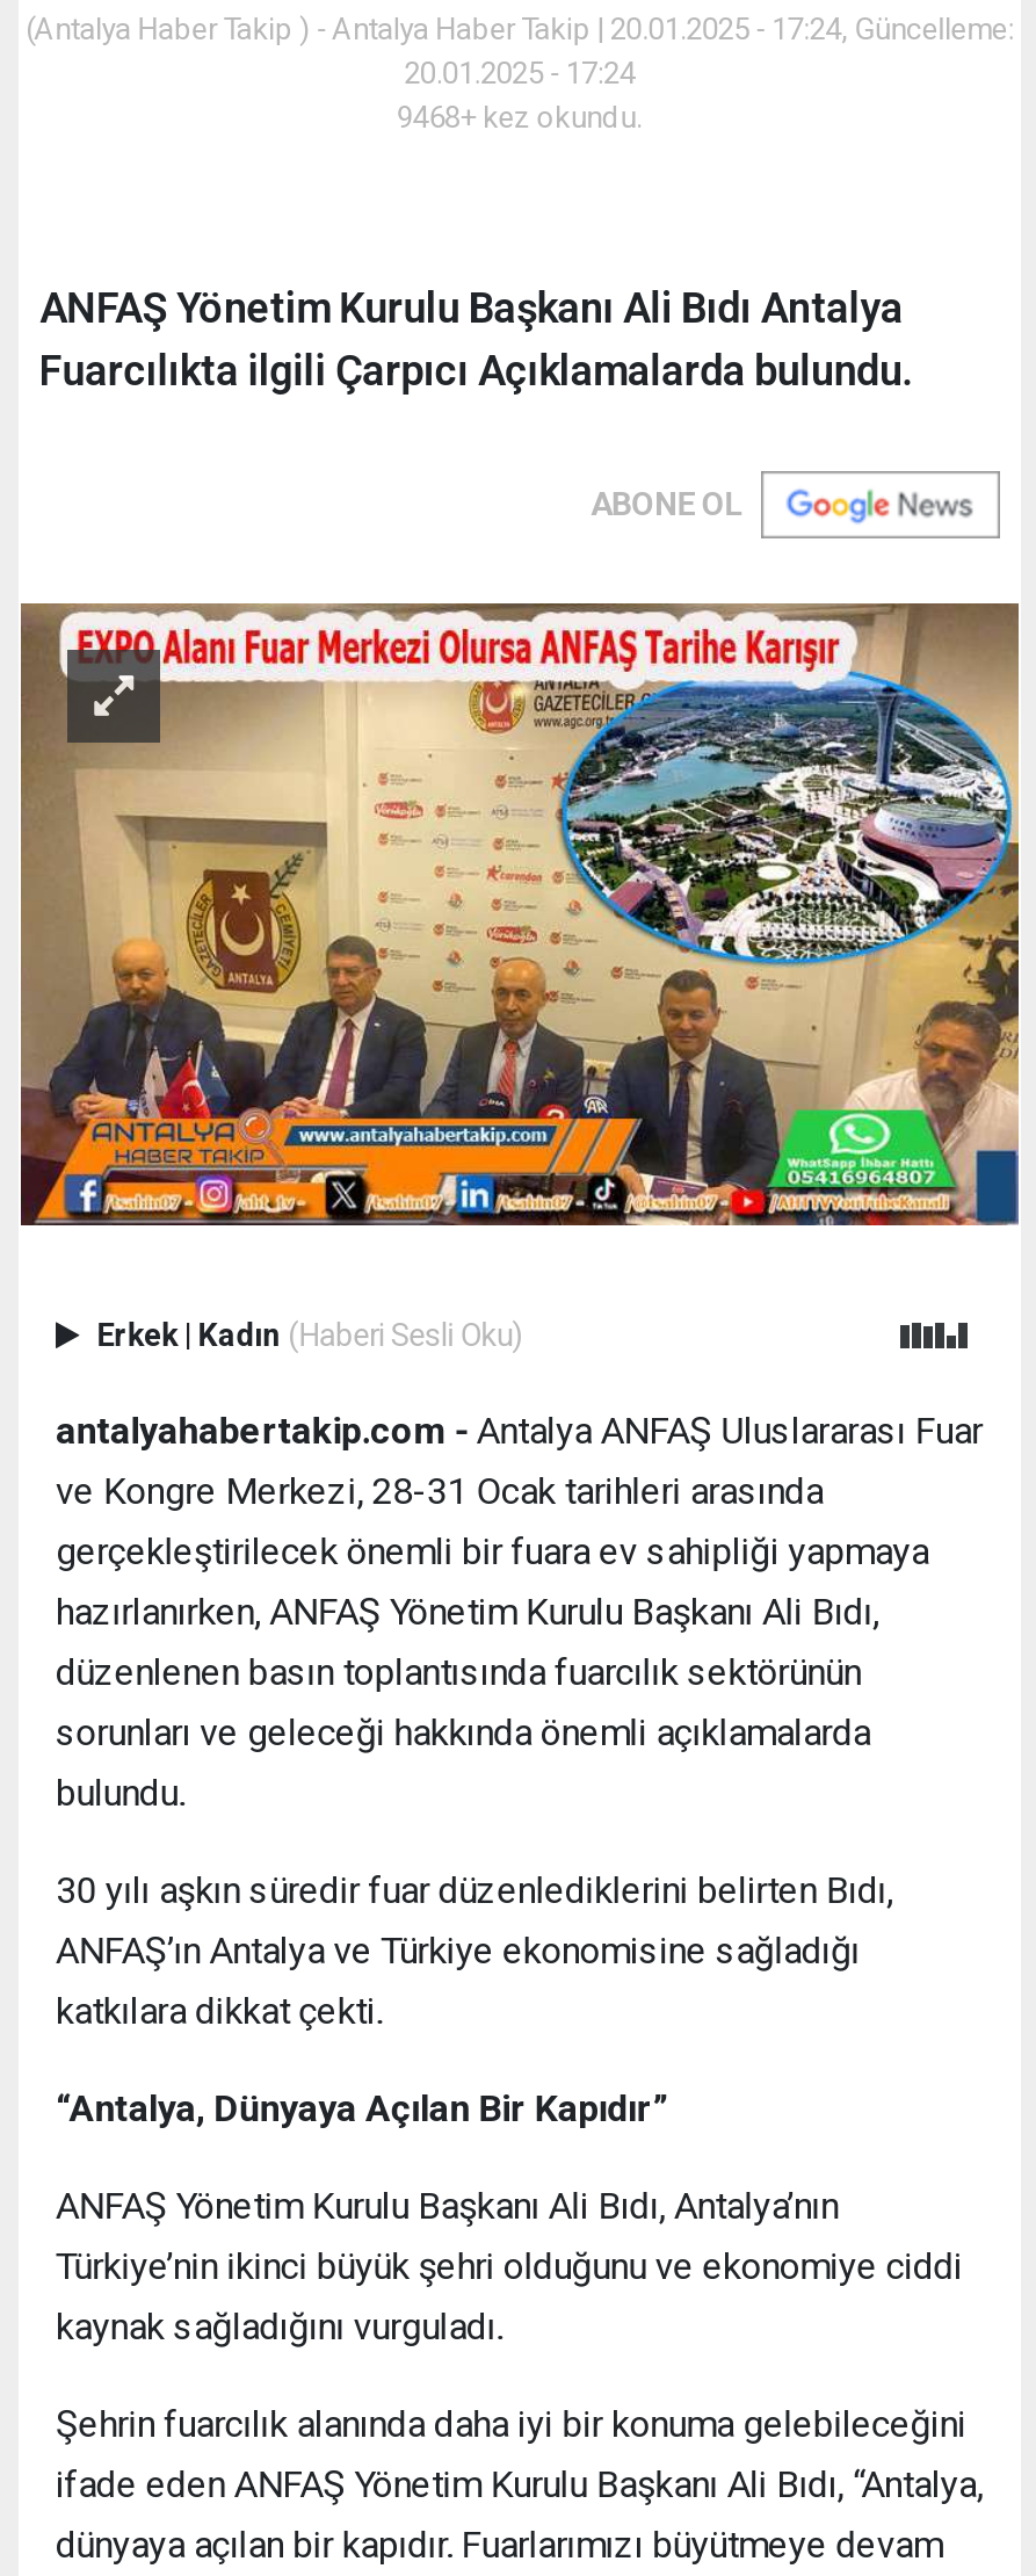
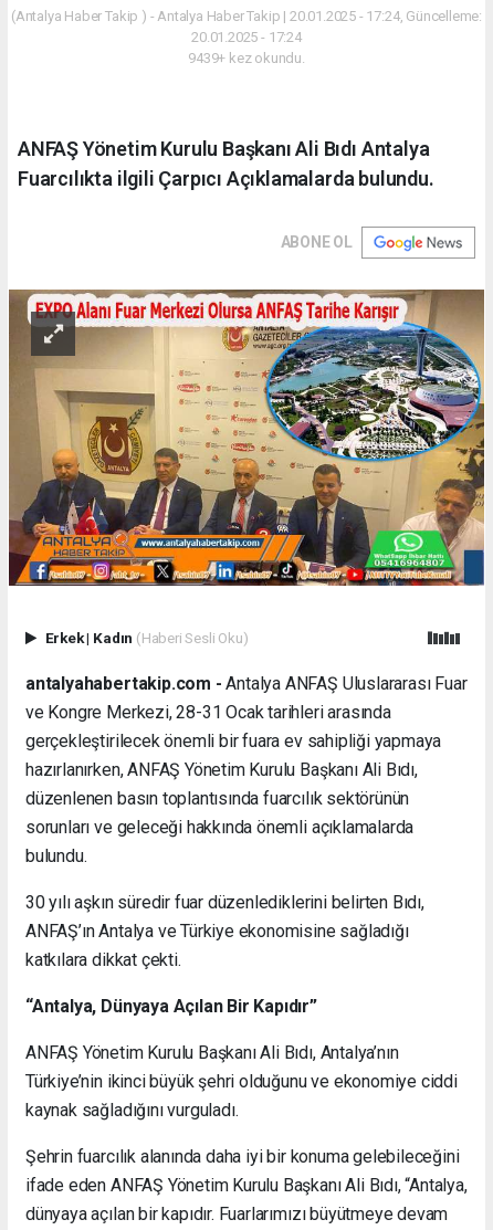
- 9468+ kez okundu.
+ 9439+ kez okundu.
